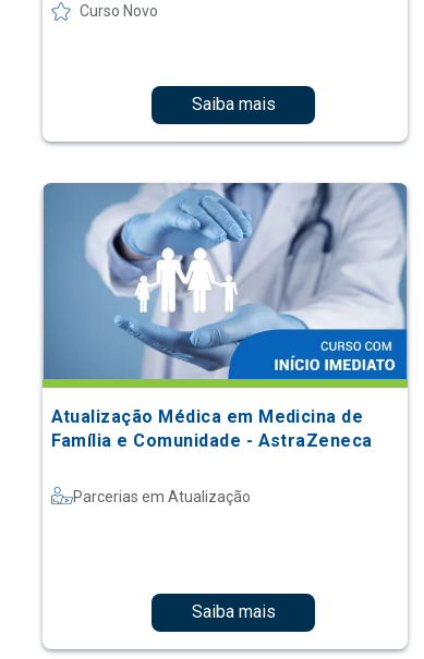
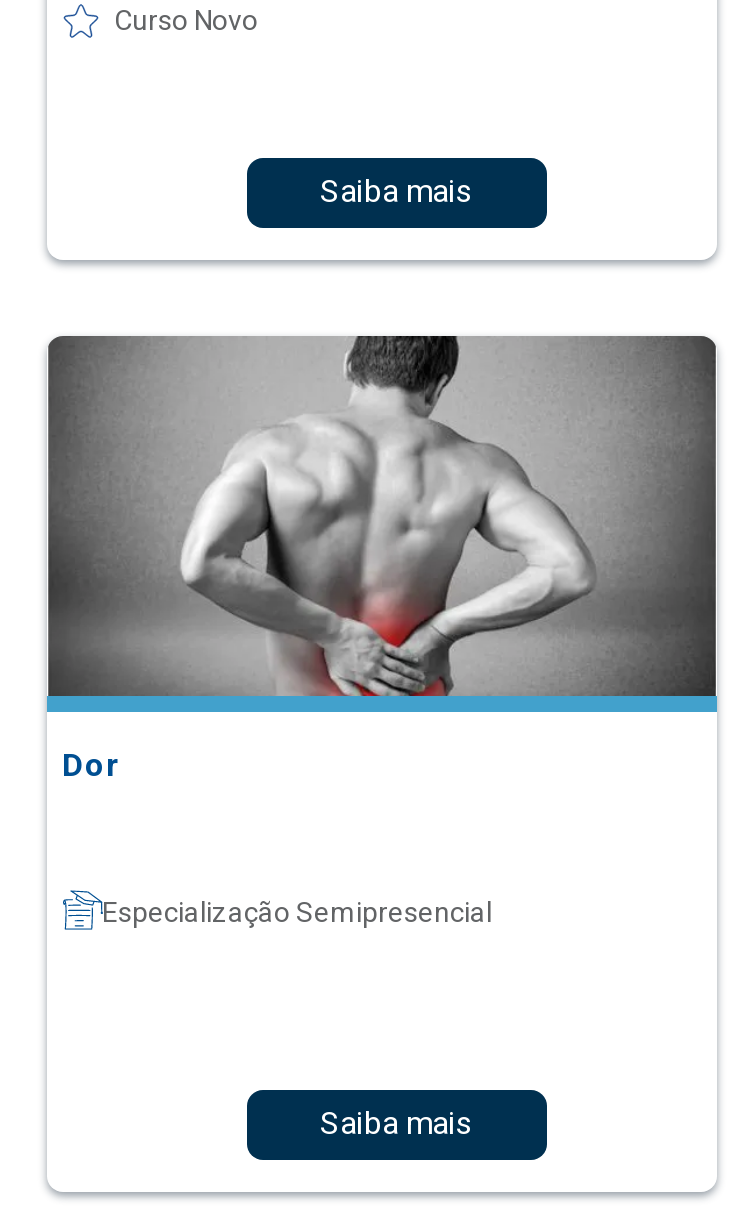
- [image]
- Atualização Médica em Medicina de
- Família e Comunidade - AstraZeneca
+ [image]
+ Dor

- Parcerias em Atualização
+ Especialização Semipresencial
